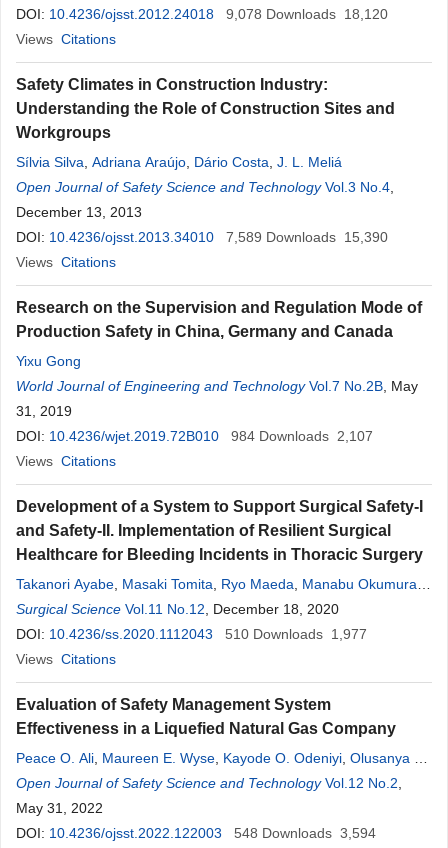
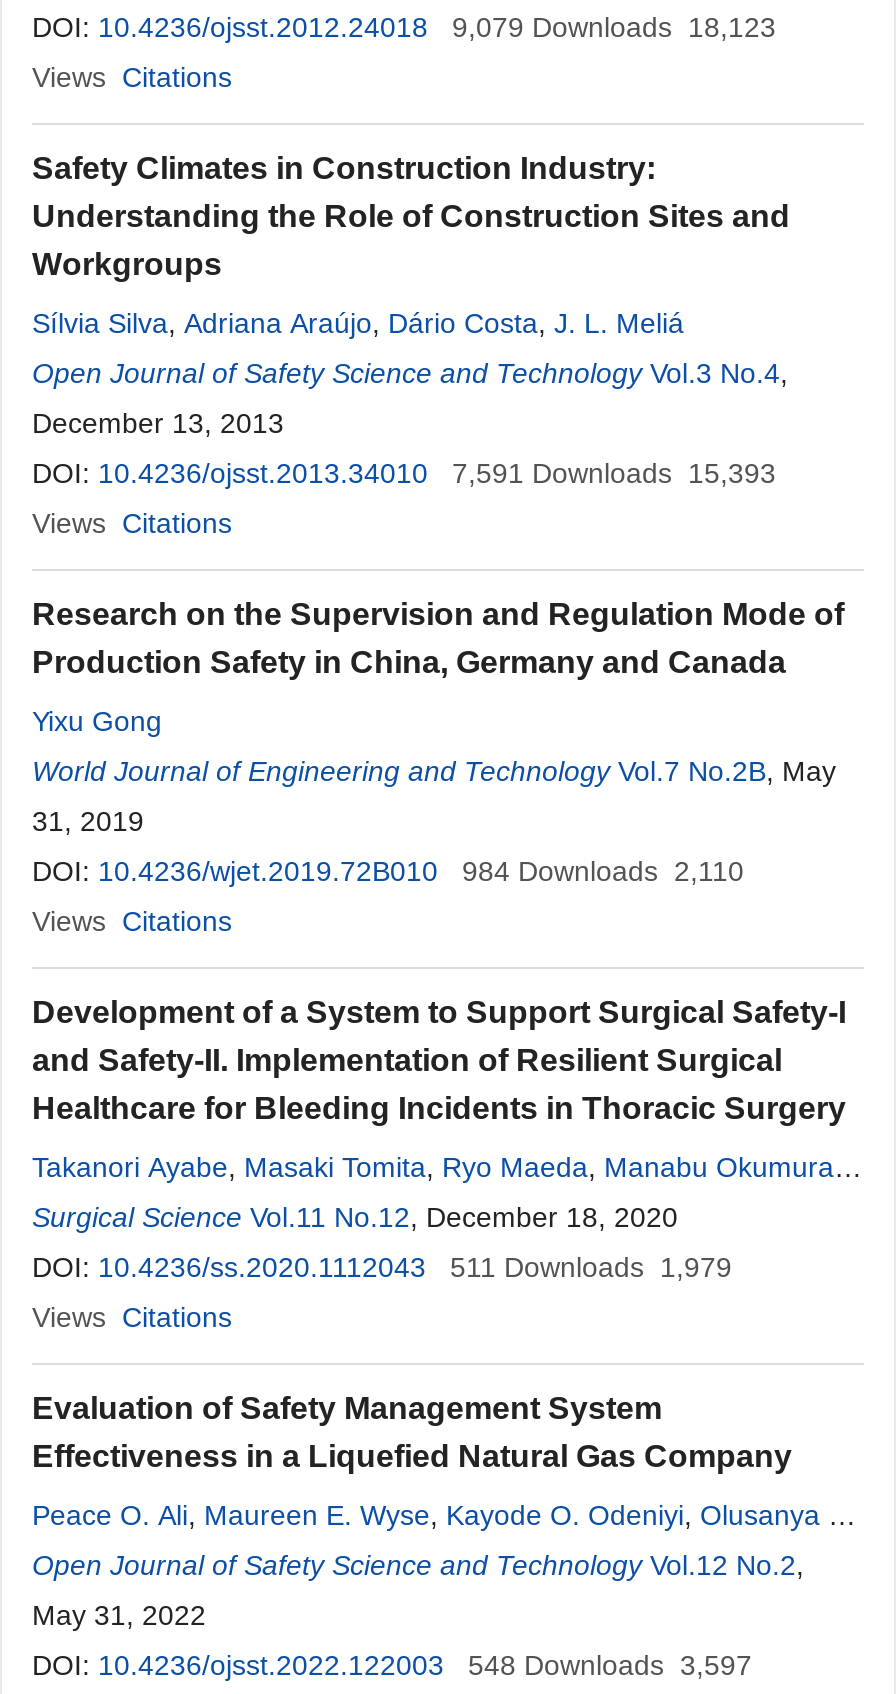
- DOI: 10.4236/ojsst.2012.24018 9,078 Downloads 18,120
+ DOI: 10.4236/ojsst.2012.24018 9,079 Downloads 18,123

- DOI: 10.4236/ojsst.2013.34010 7,589 Downloads 15,390
+ DOI: 10.4236/ojsst.2013.34010 7,591 Downloads 15,393

- DOI: 10.4236/wjet.2019.72B010 984 Downloads 2,107
+ DOI: 10.4236/wjet.2019.72B010 984 Downloads 2,110

- DOI: 10.4236/ss.2020.1112043 510 Downloads 1,977
+ DOI: 10.4236/ss.2020.1112043 511 Downloads 1,979

- DOI: 10.4236/ojsst.2022.122003 548 Downloads 3,594
+ DOI: 10.4236/ojsst.2022.122003 548 Downloads 3,597
